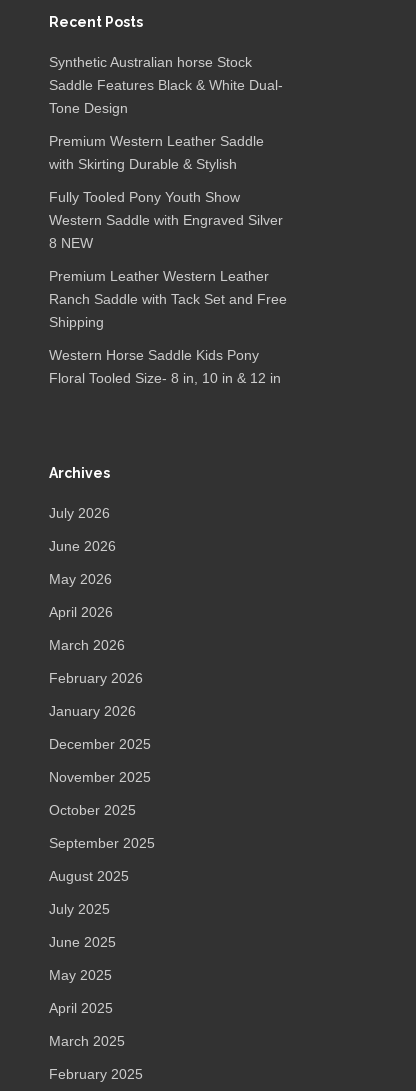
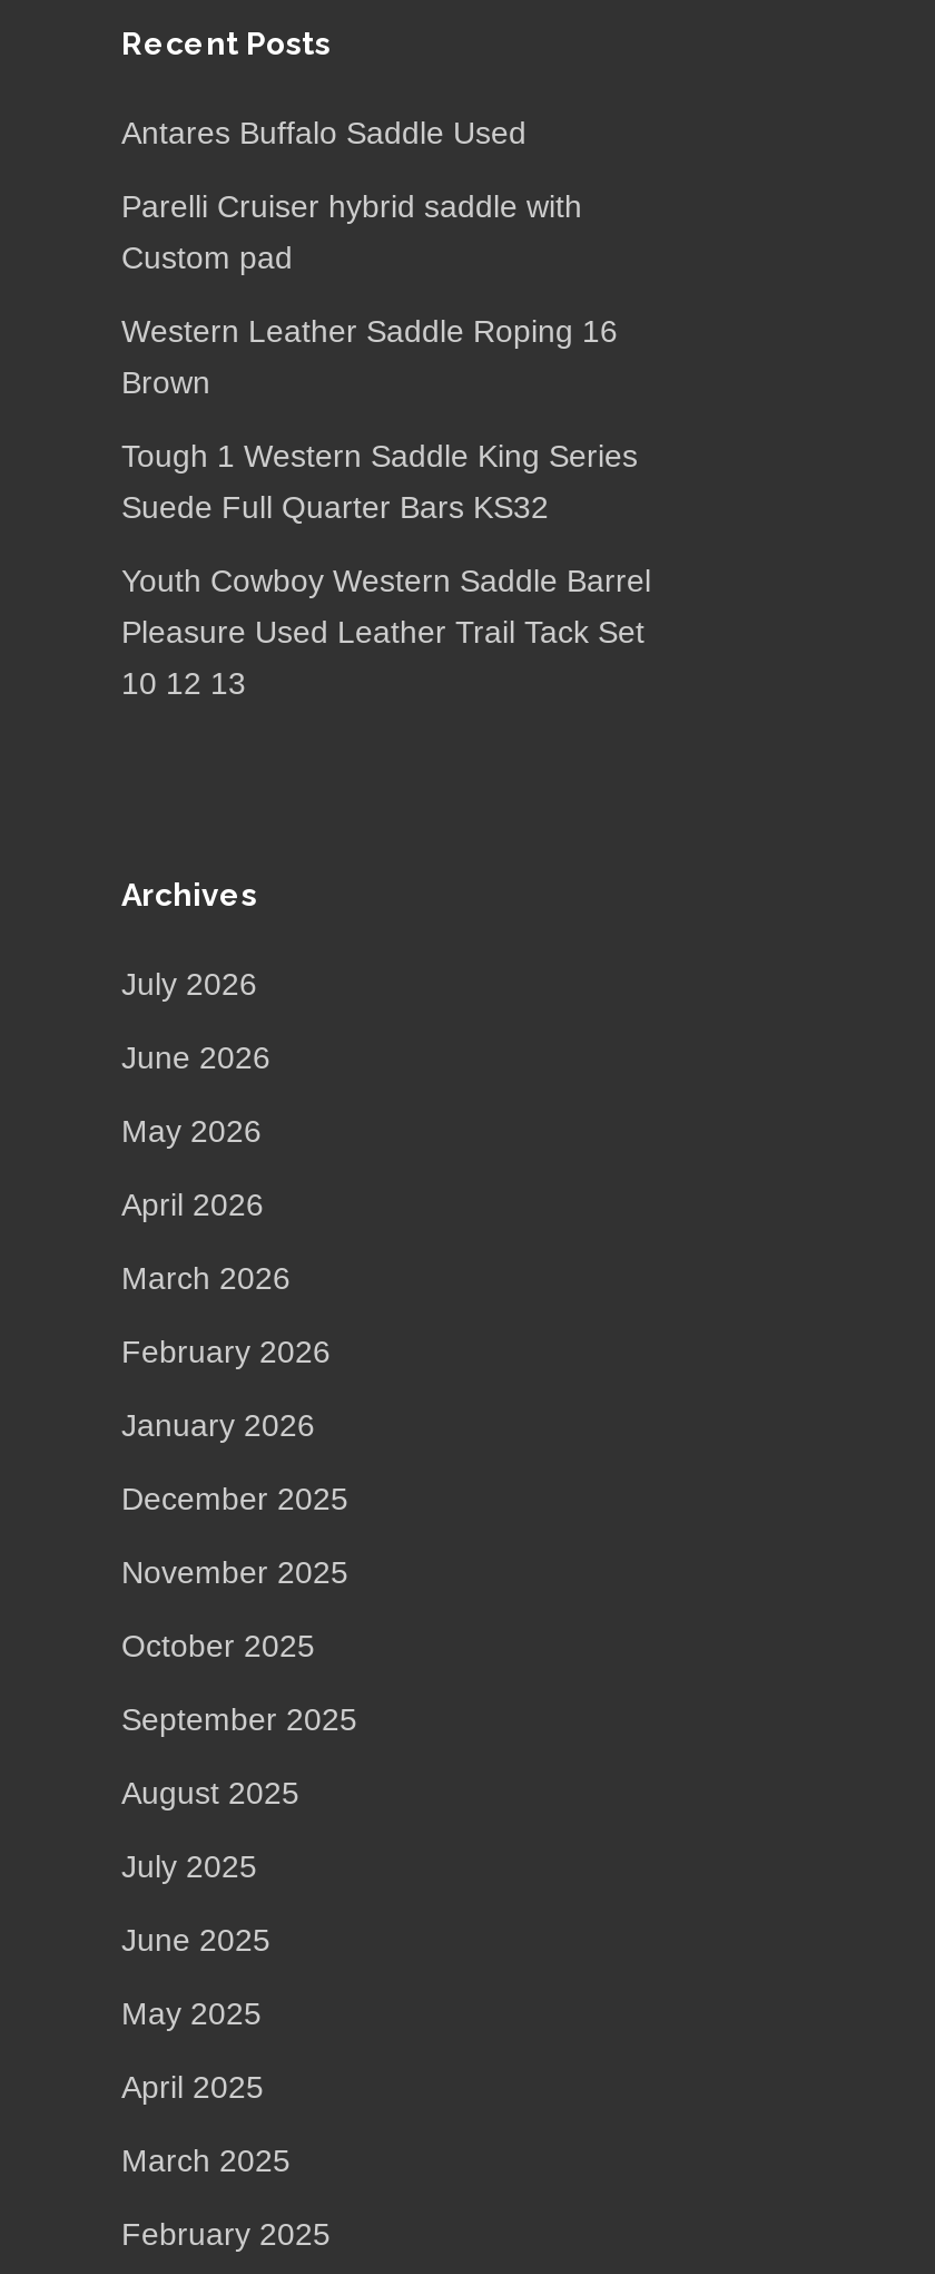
- Synthetic Australian horse Stock
- Saddle Features Black & White Dual-
- Tone Design
+ Antares Buffalo Saddle Used

- Premium Western Leather Saddle
- with Skirting Durable & Stylish
+ Parelli Cruiser hybrid saddle with
+ Custom pad

- Fully Tooled Pony Youth Show
- Western Saddle with Engraved Silver
- 8 NEW
+ Western Leather Saddle Roping 16
+ Brown

- Premium Leather Western Leather
- Ranch Saddle with Tack Set and Free
- Shipping
+ Tough 1 Western Saddle King Series
+ Suede Full Quarter Bars KS32

- Western Horse Saddle Kids Pony
- Floral Tooled Size- 8 in, 10 in & 12 in
+ Youth Cowboy Western Saddle Barrel
+ Pleasure Used Leather Trail Tack Set
+ 10 12 13
